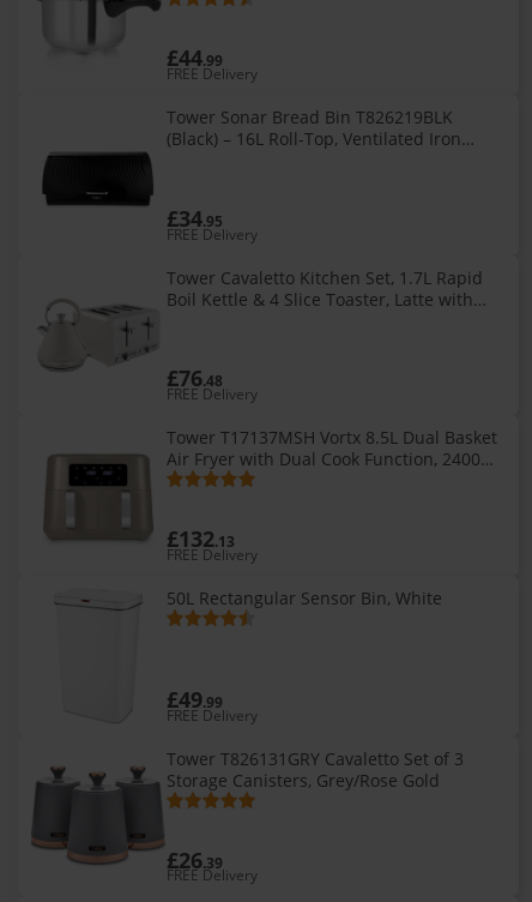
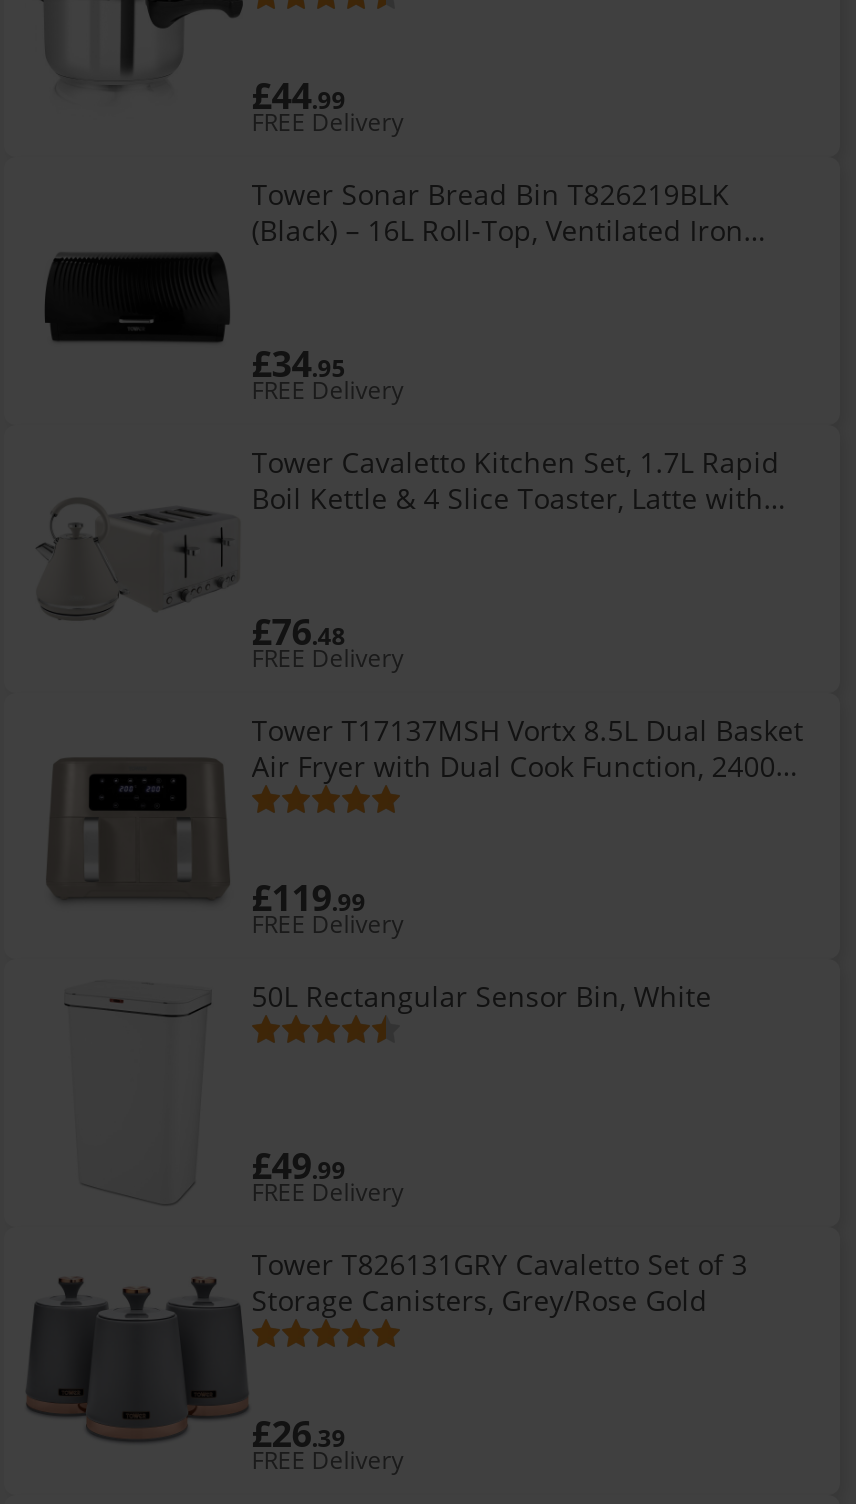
- £132.13
+ £119.99
